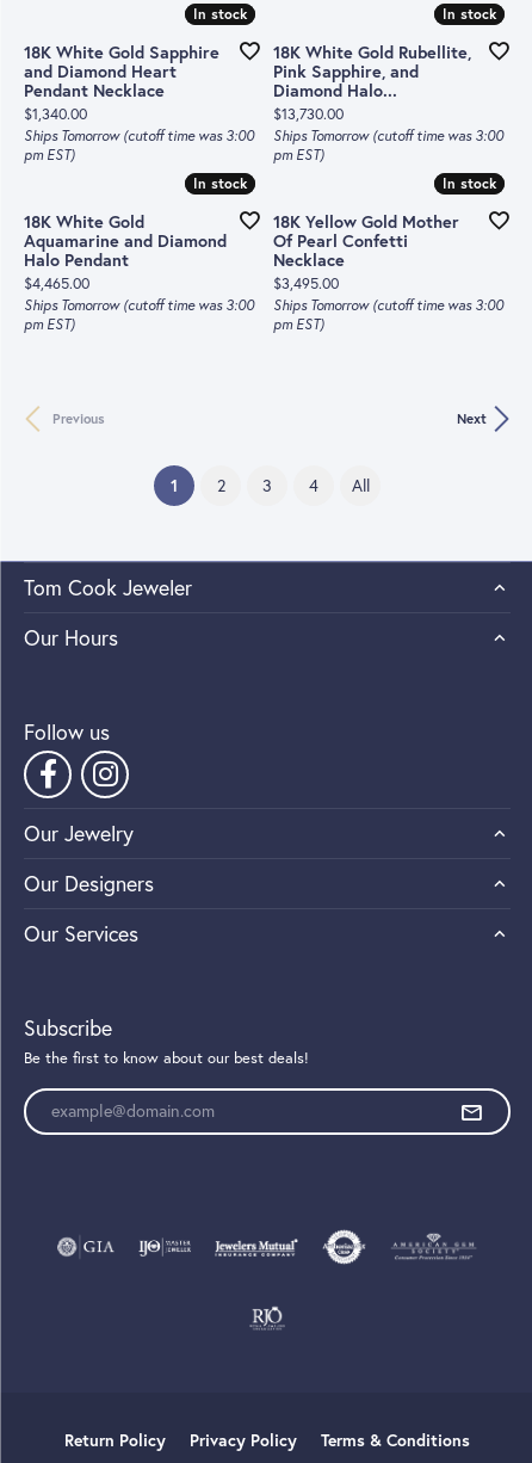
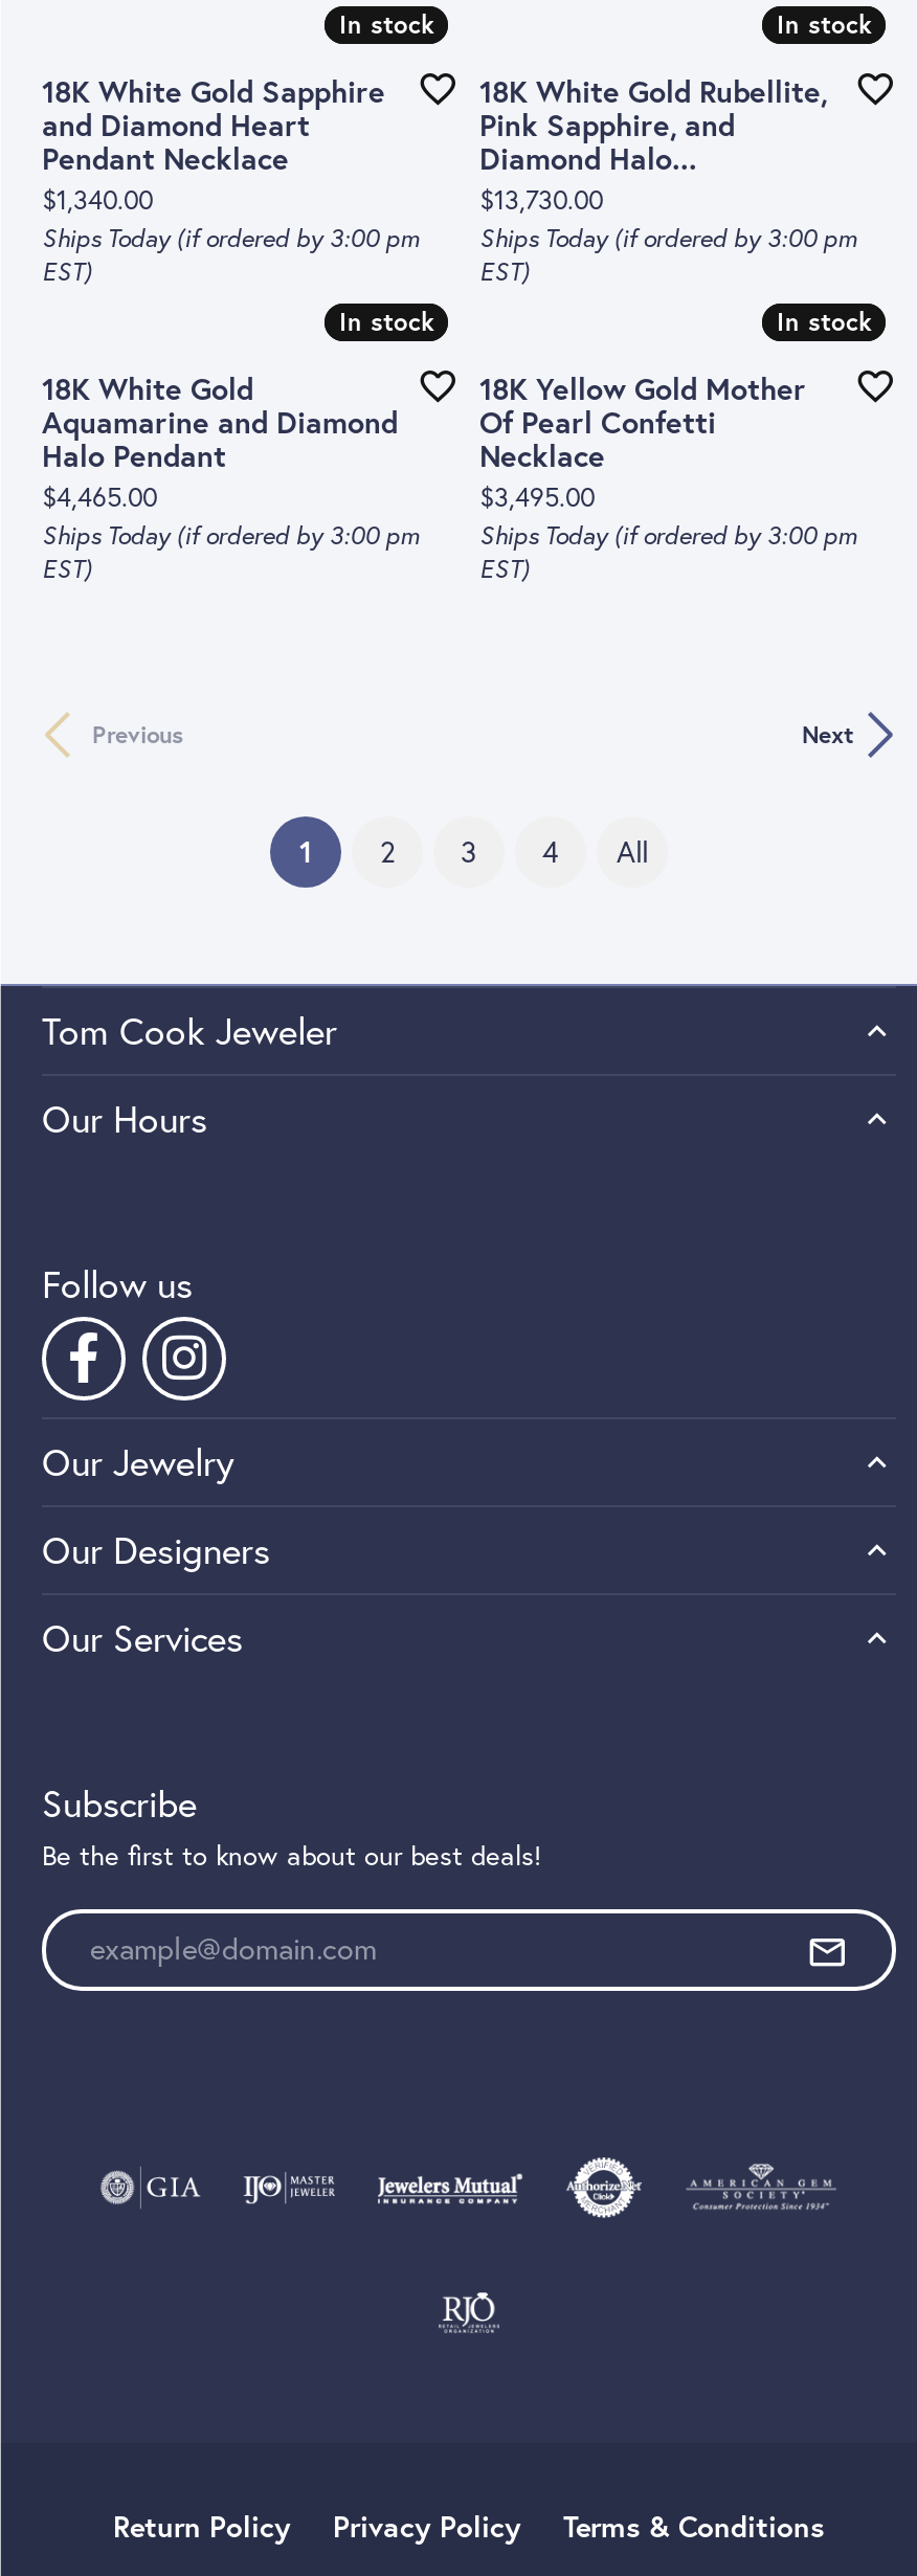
- Ships Tomorrow (cutoff time was 3:00
- pm EST)
+ Ships Today (if ordered by 3:00 pm
+ EST)

- Ships Tomorrow (cutoff time was 3:00
- pm EST)
+ Ships Today (if ordered by 3:00 pm
+ EST)

- Ships Tomorrow (cutoff time was 3:00
- pm EST)
+ Ships Today (if ordered by 3:00 pm
+ EST)

- Ships Tomorrow (cutoff time was 3:00
- pm EST)
+ Ships Today (if ordered by 3:00 pm
+ EST)
